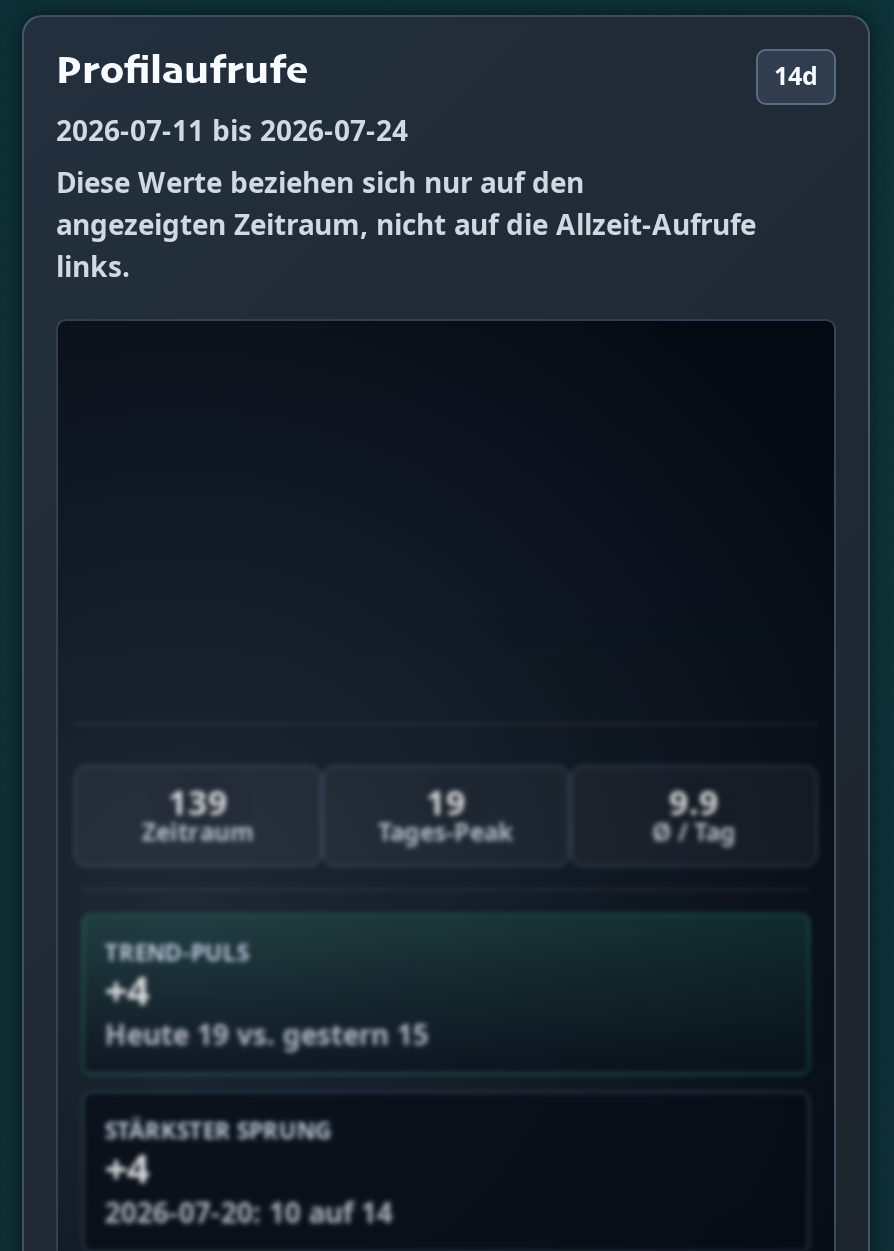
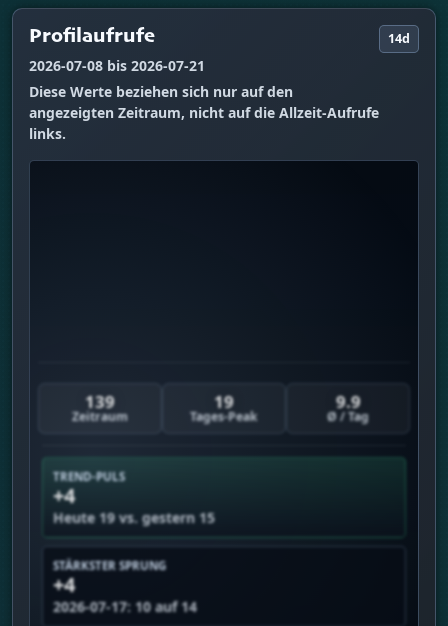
- 2026-07-11 bis 2026-07-24
+ 2026-07-08 bis 2026-07-21

- 2026-07-20: 10 auf 14
+ 2026-07-17: 10 auf 14
